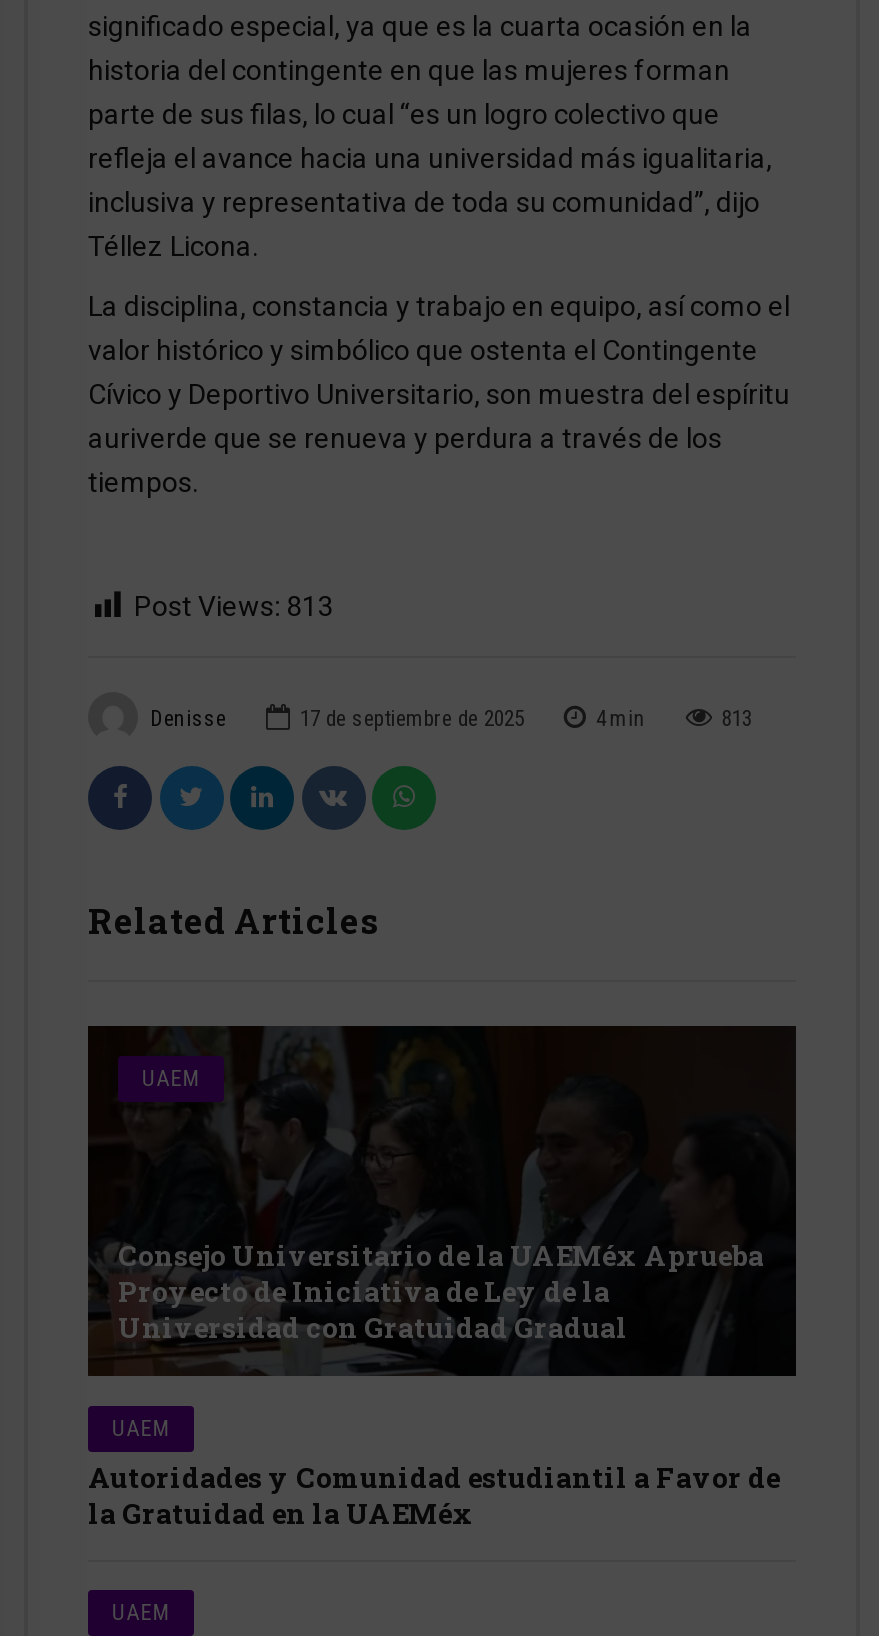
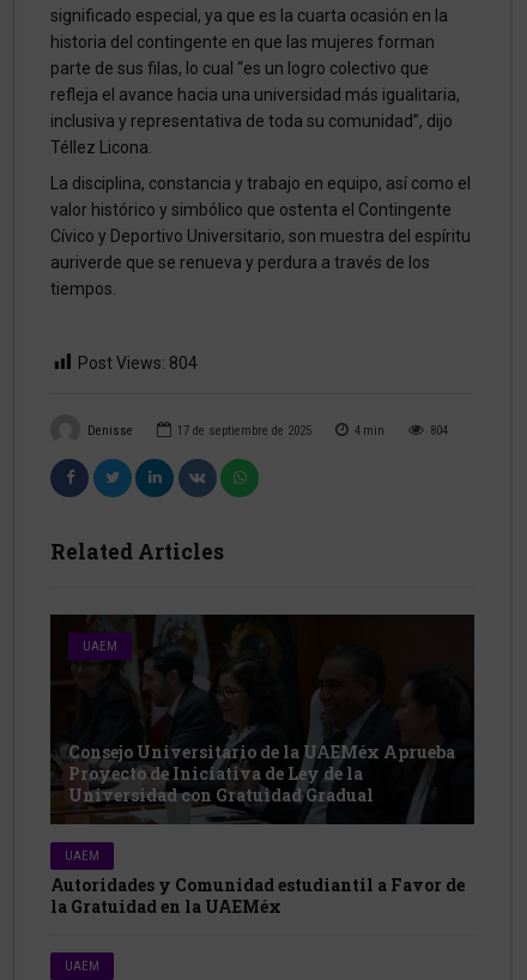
- Post Views: 813
+ Post Views: 804

- 813
+ 804
